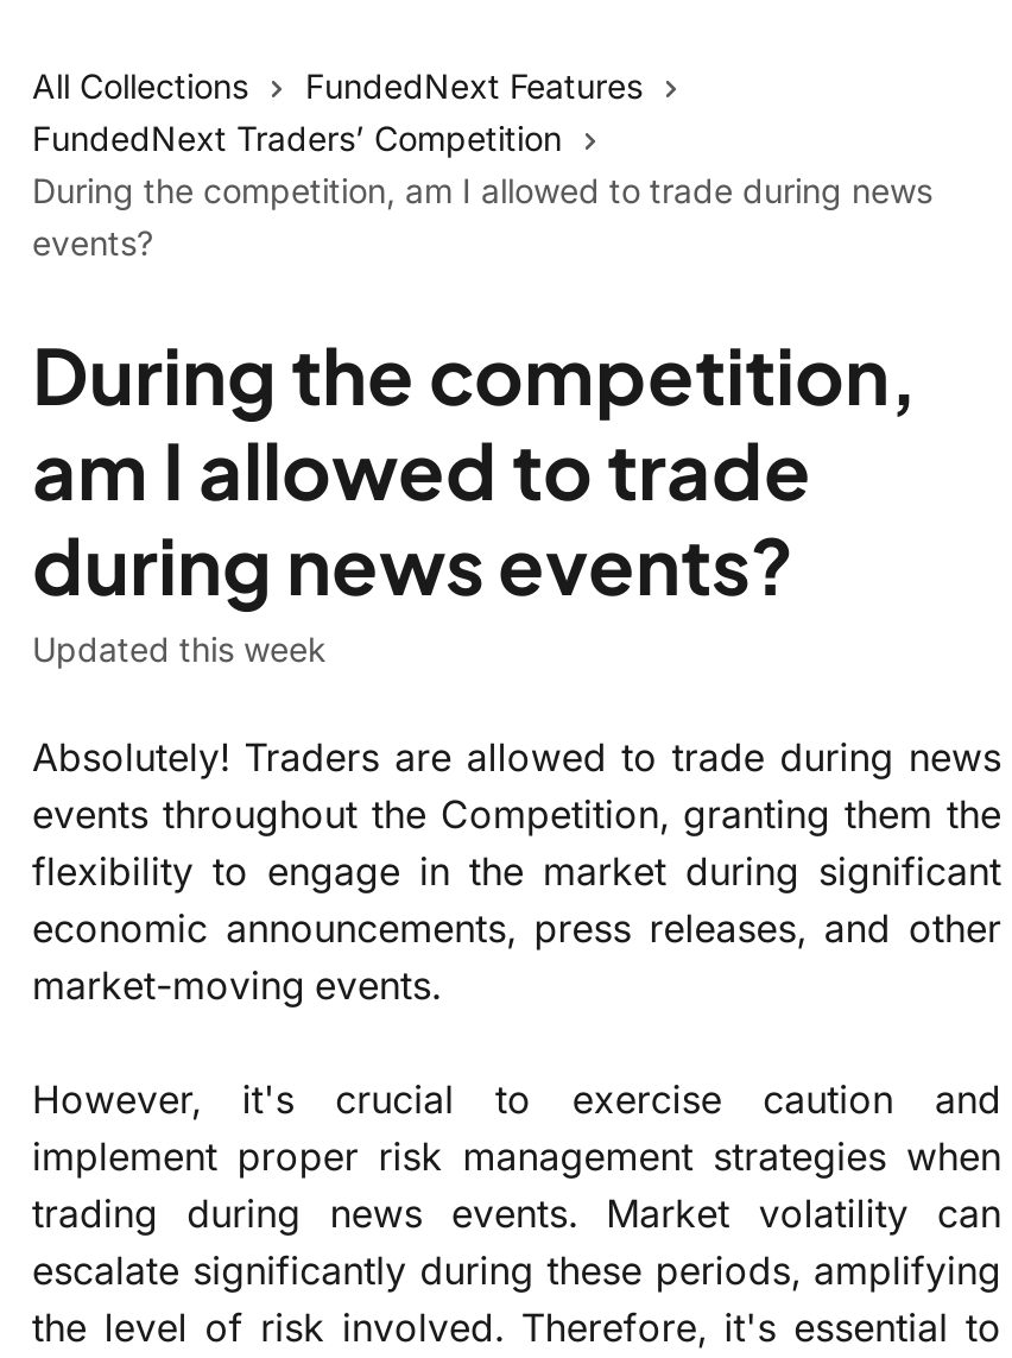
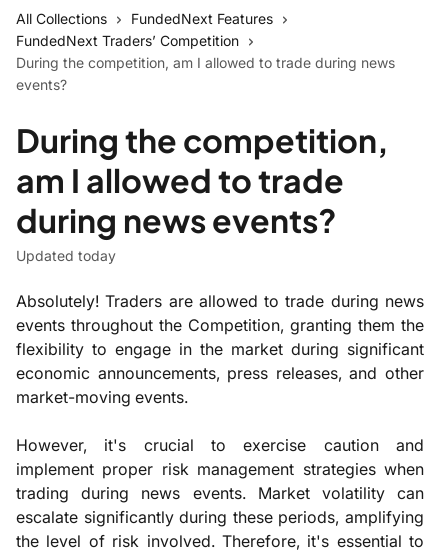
- Updated this week
+ Updated today
